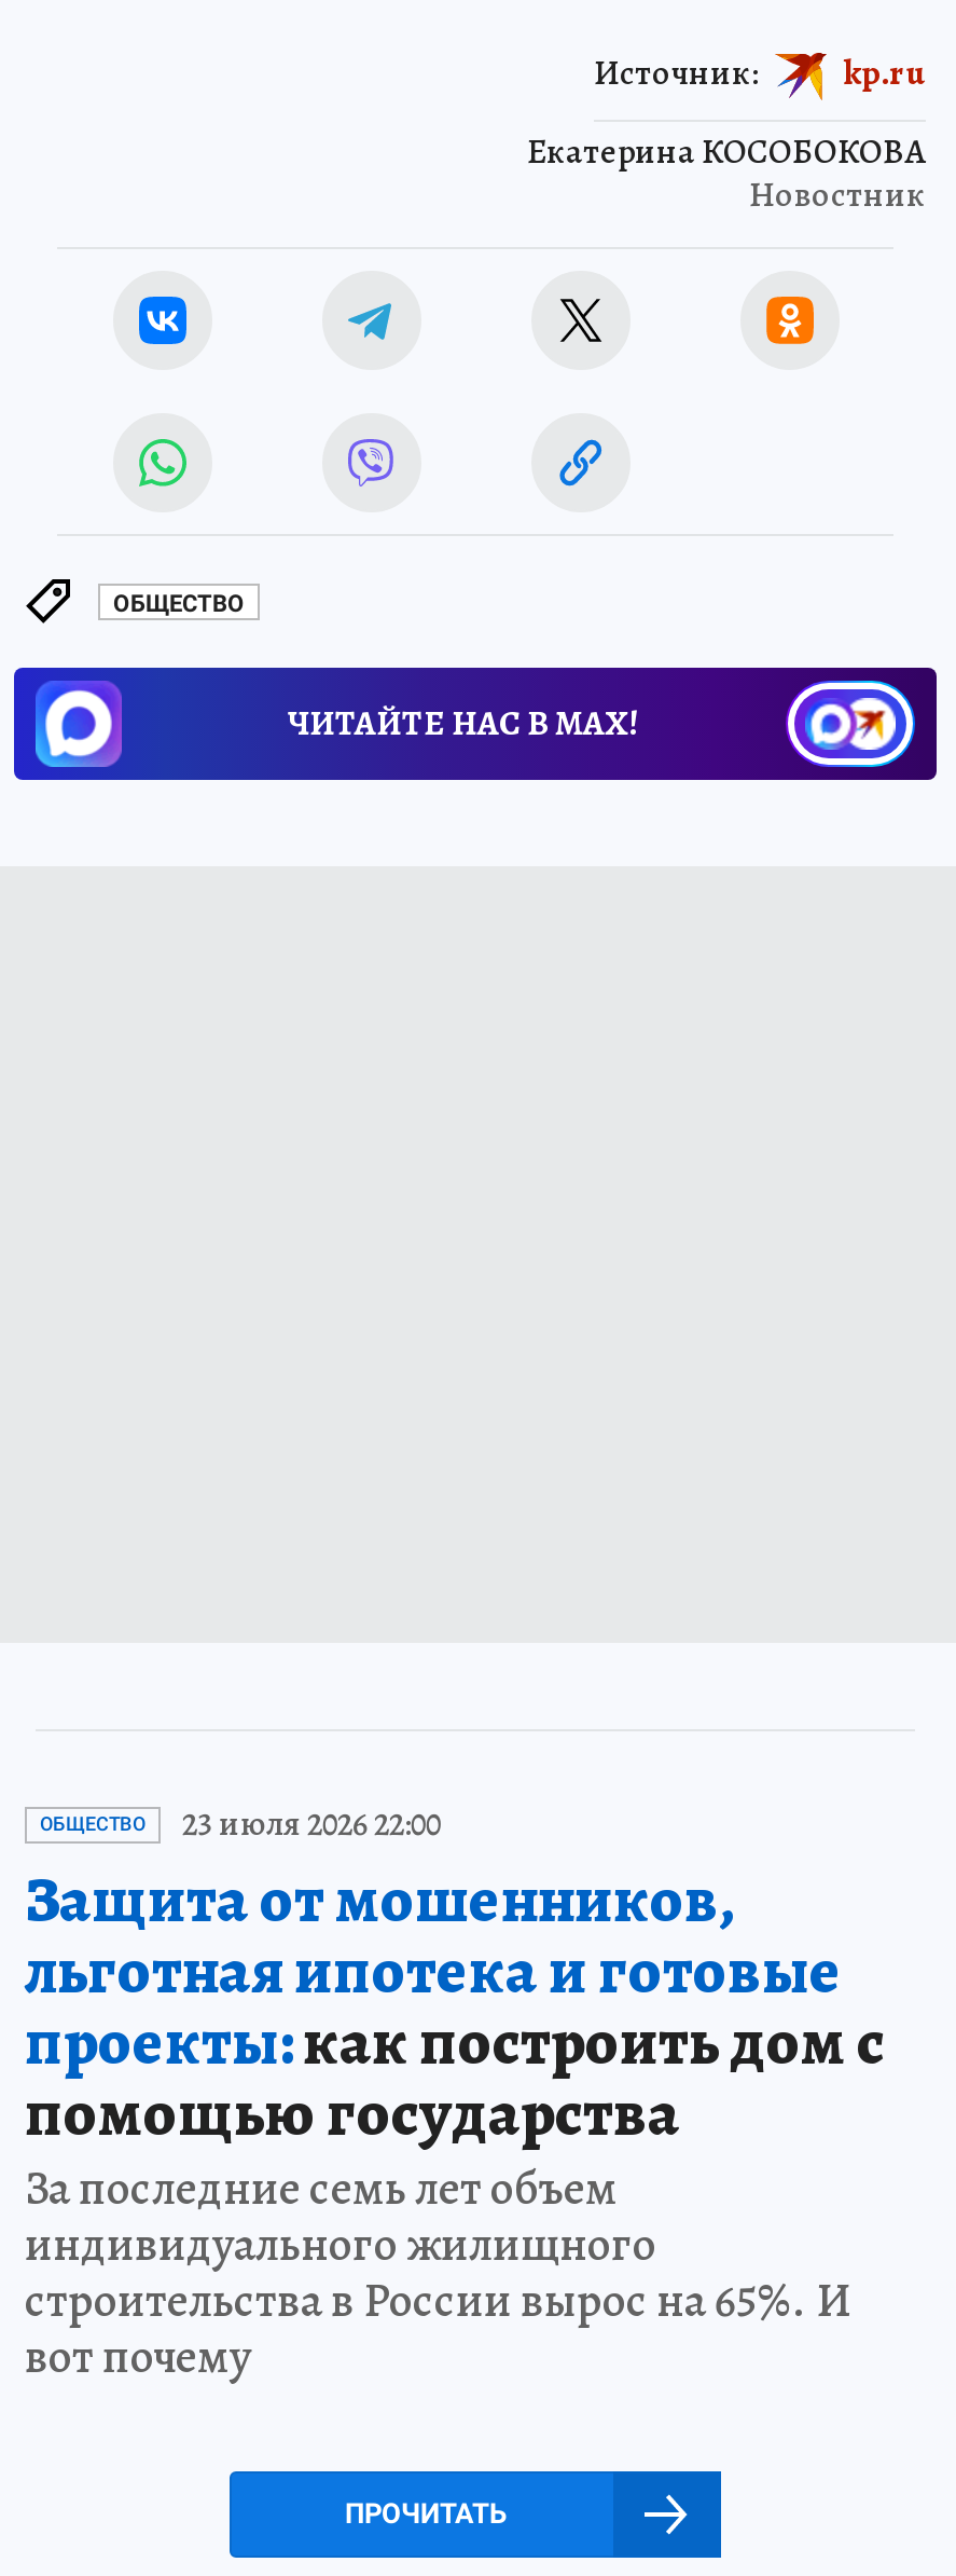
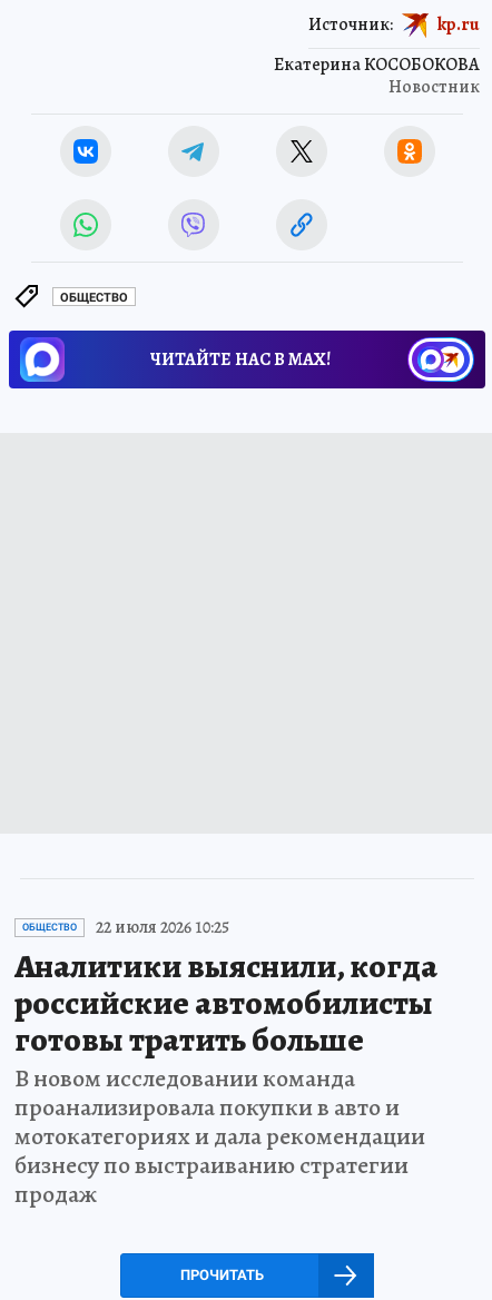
- 23 июля 2026 22:00
- Защита от мошенников,
- льготная ипотека и готовые
- проекты:как построить дом с
- помощью государства
- За последние семь лет объем
- индивидуального жилищного
- строительства в России вырос на 65%. И
- вот почему
+ 22 июля 2026 10:25
+ Аналитики выяснили, когда
+ российские автомобилисты
+ готовы тратить больше
+ В новом исследовании команда
+ проанализировала покупки в авто и
+ мотокатегориях и дала рекомендации
+ бизнесу по выстраиванию стратегии
+ продаж
